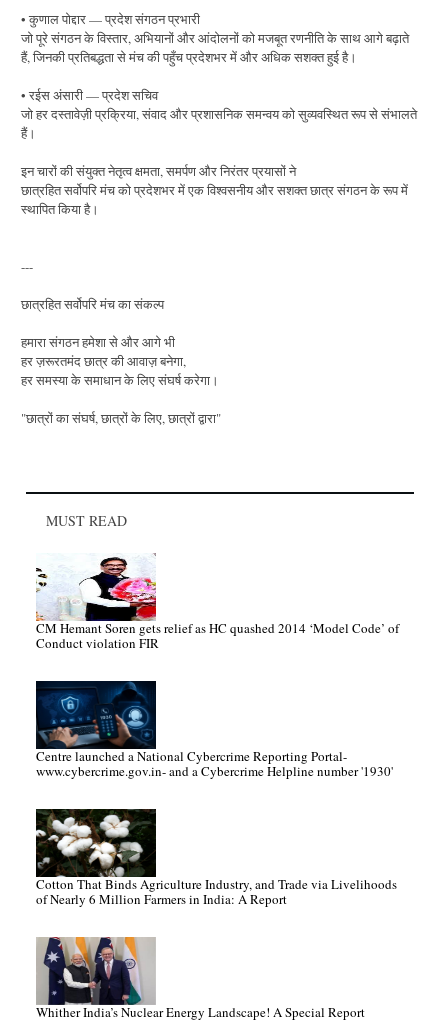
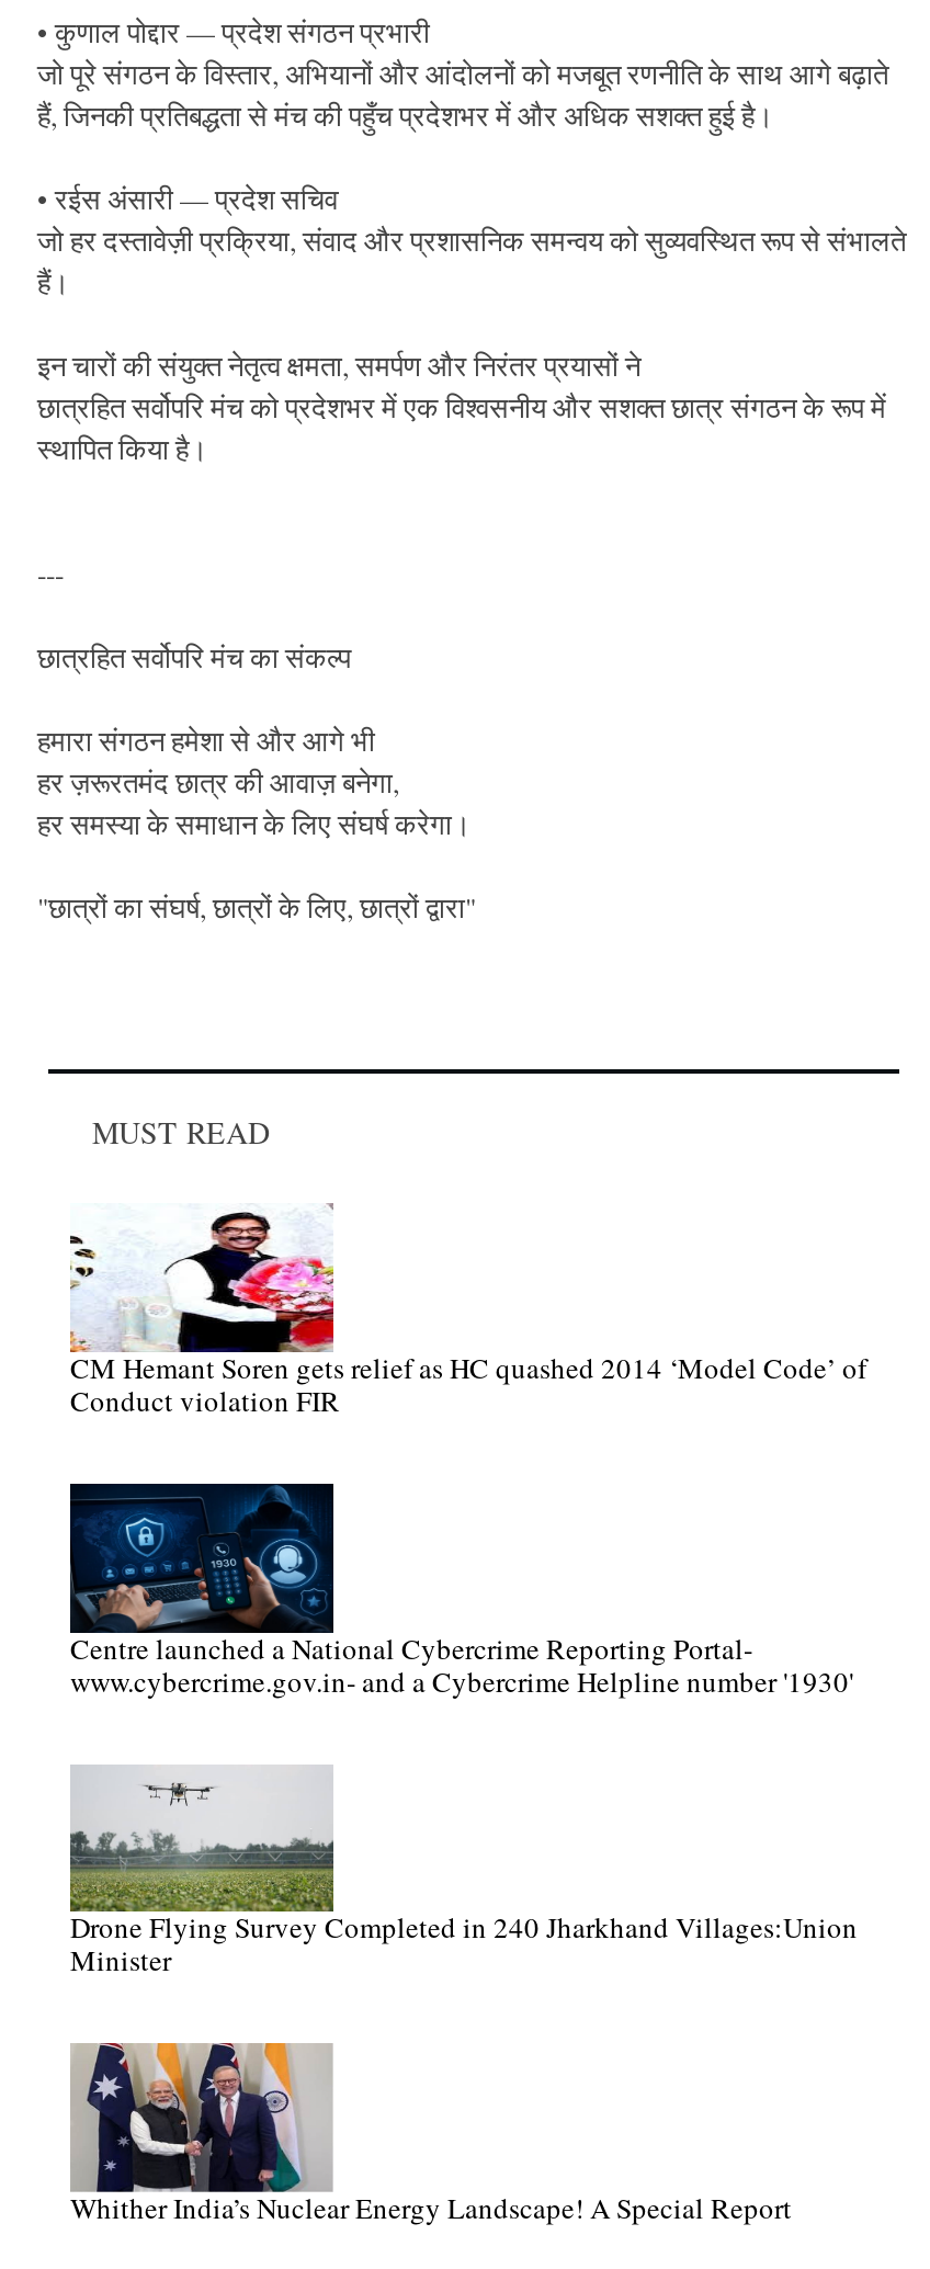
- [image]
- Cotton That Binds Agriculture Industry, and Trade via Livelihoods
- of Nearly 6 Million Farmers in India: A Report
+ [image]
+ Drone Flying Survey Completed in 240 Jharkhand Villages:Union
+ Minister
